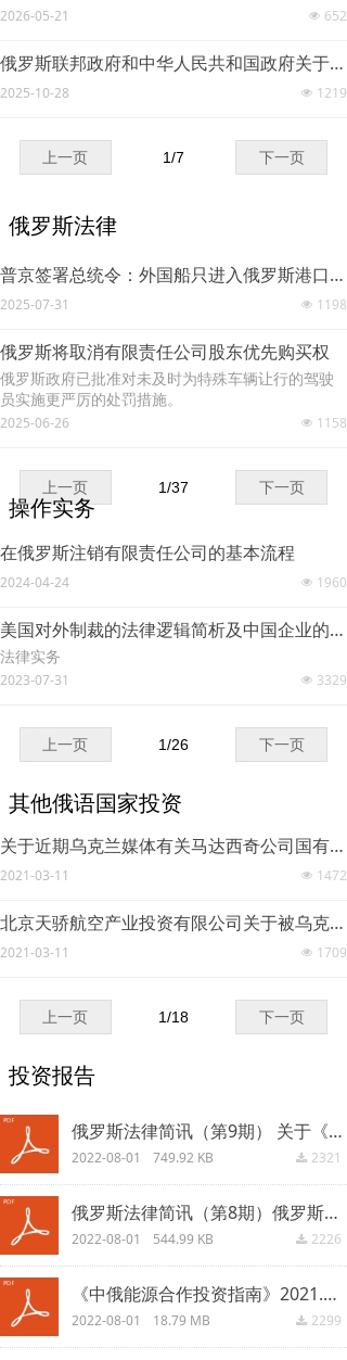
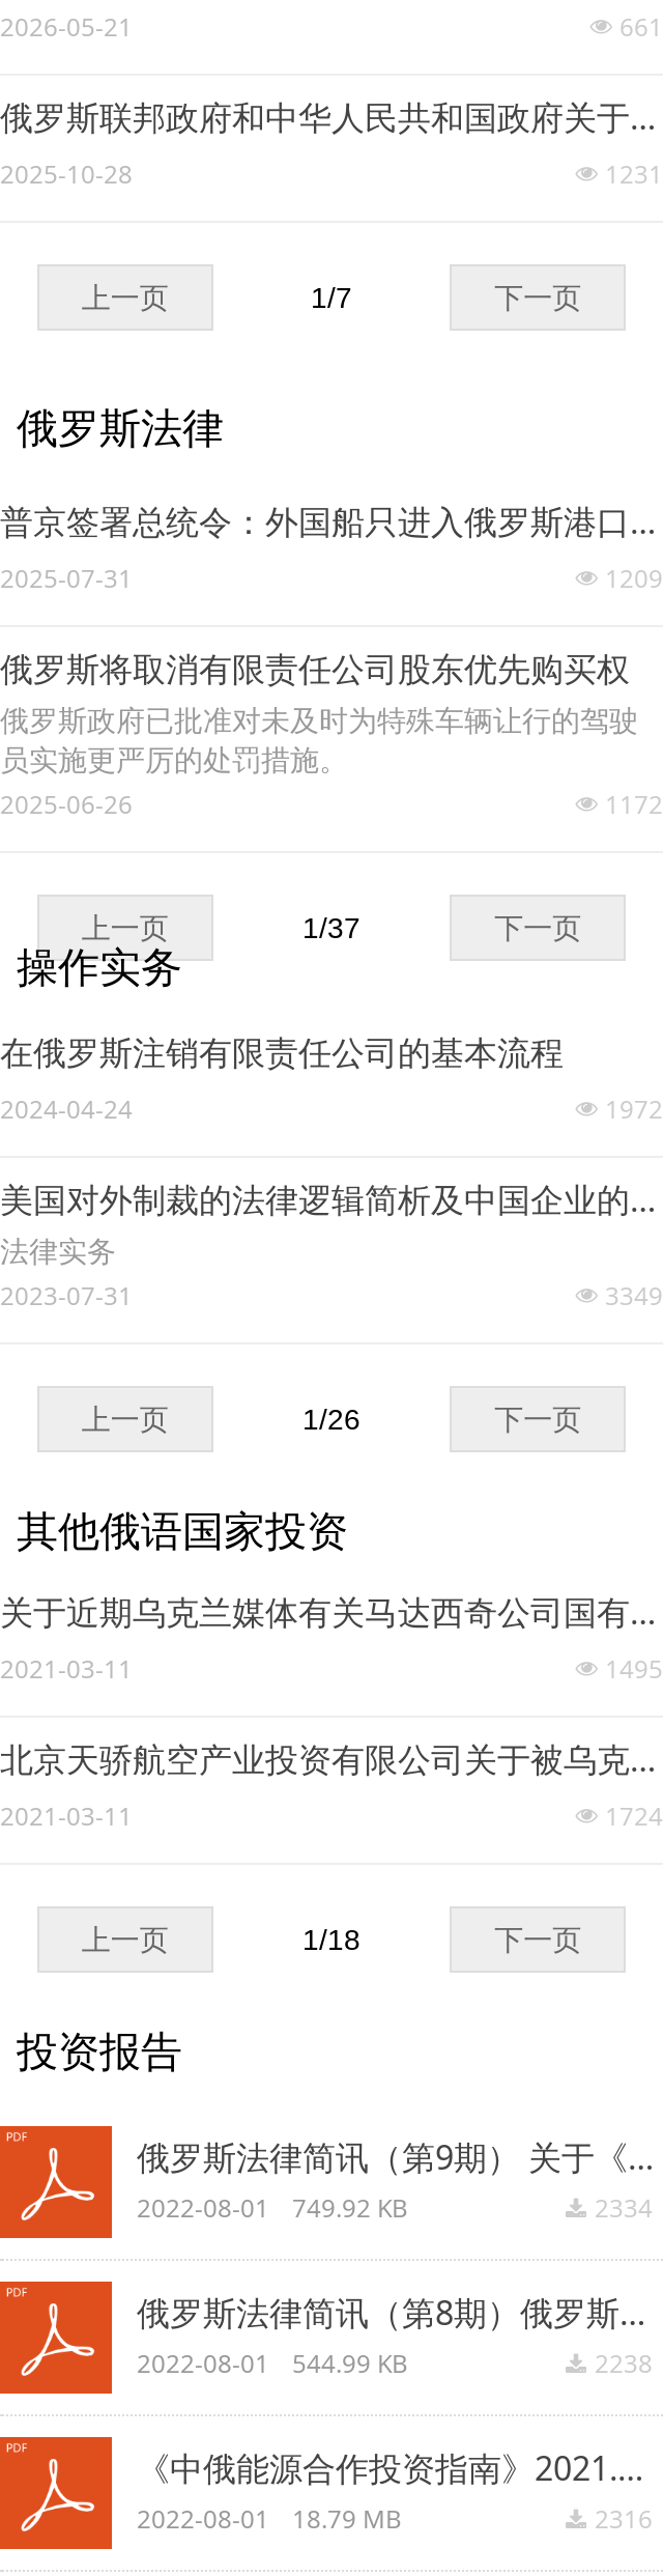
- 넶 652
+ 넶 661

- 넶 1219
+ 넶 1231

- 넶 1198
+ 넶 1209

- 넶 1158
+ 넶 1172

- 넶 1960
+ 넶 1972

- 넶 3329
+ 넶 3349

- 넶 1472
+ 넶 1495

- 넶 1709
+ 넶 1724

- 끂 2321
+ 끂 2334

- 끂 2226
+ 끂 2238

- 끂 2299
+ 끂 2316
